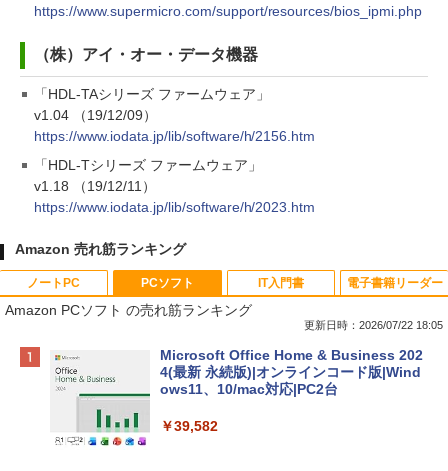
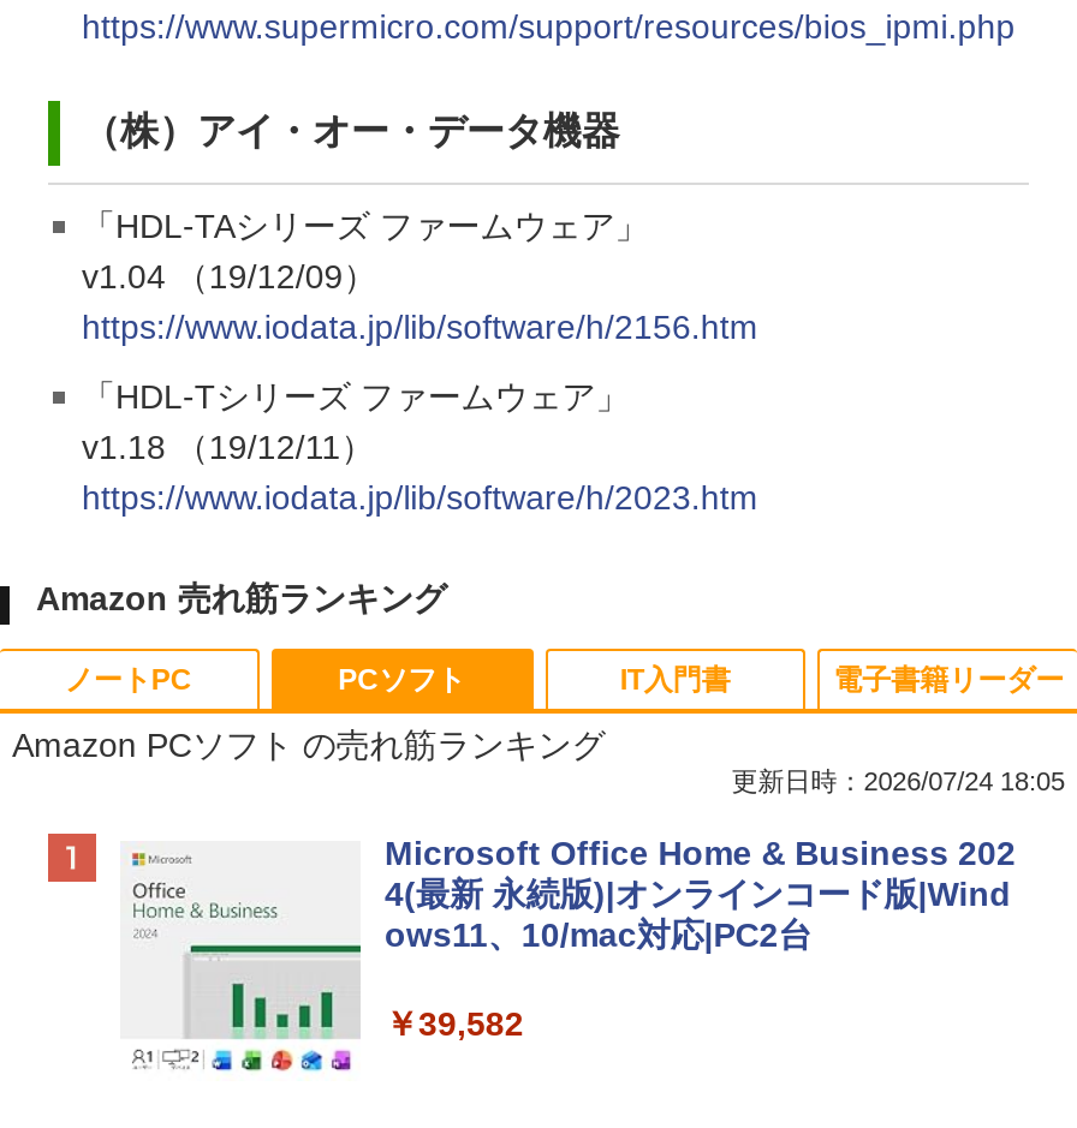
- 更新日時：2026/07/22 18:05
+ 更新日時：2026/07/24 18:05
